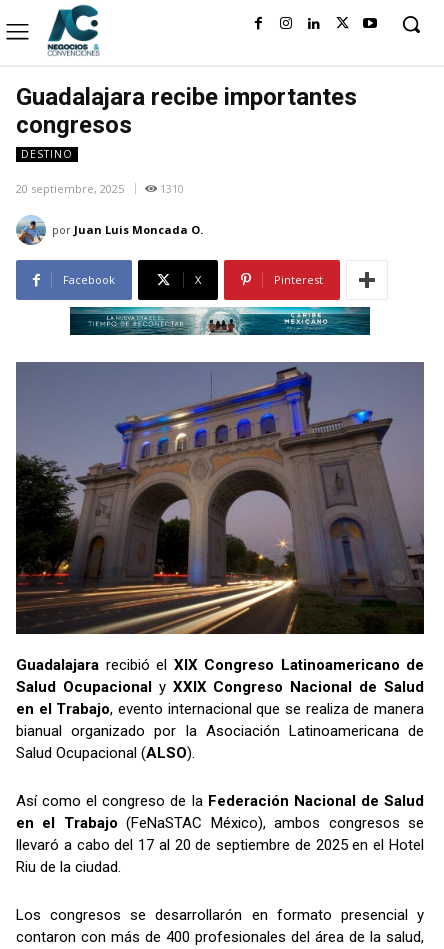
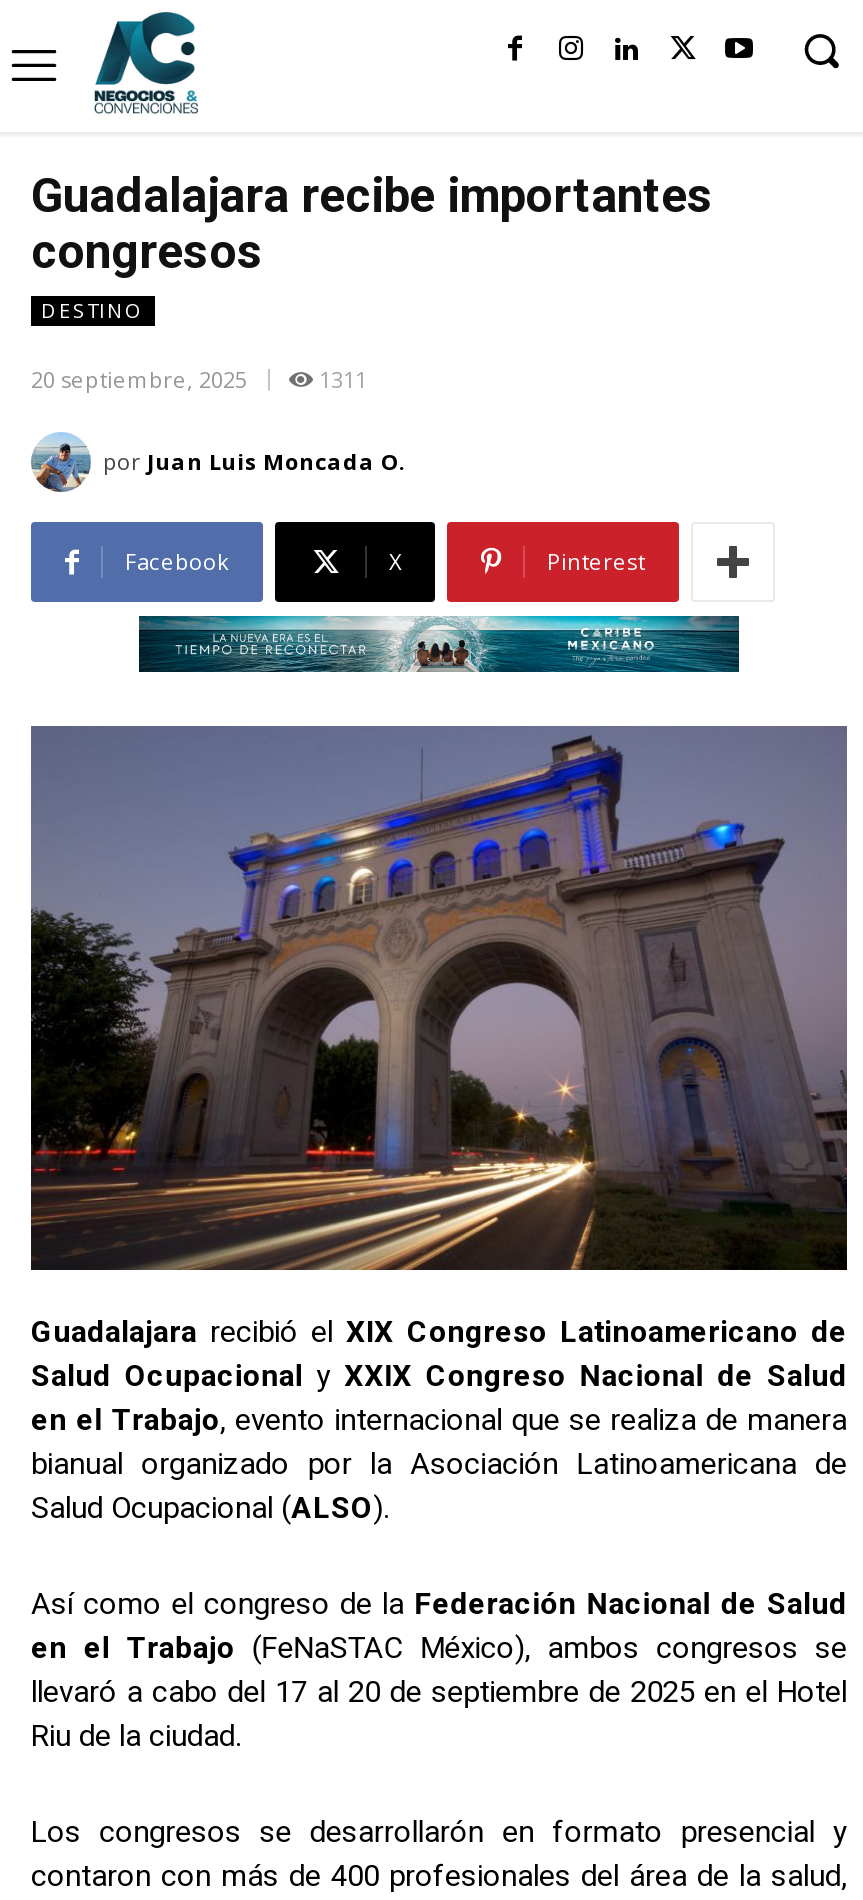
- 1310
+ 1311
